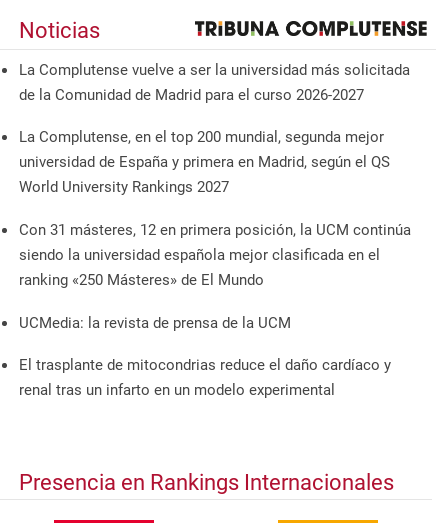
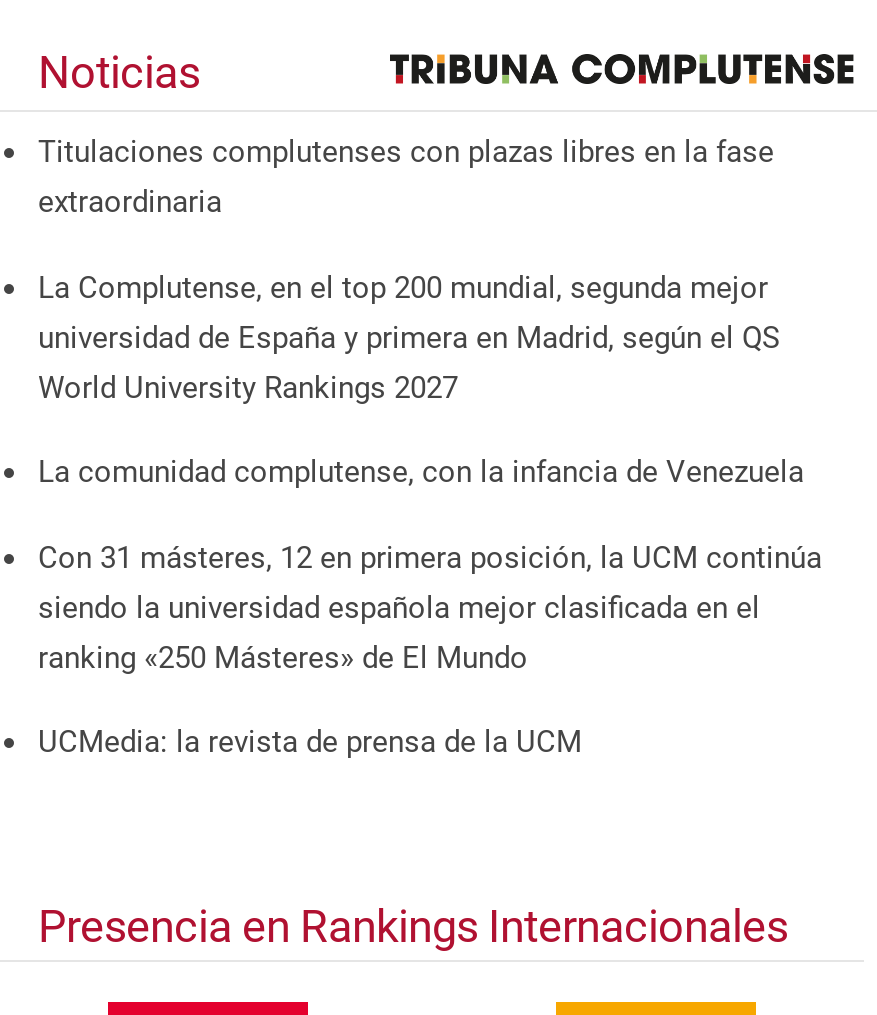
- La Complutense vuelve a ser la universidad más solicitada
- de la Comunidad de Madrid para el curso 2026-2027
+ Titulaciones complutenses con plazas libres en la fase
+ extraordinaria

+ La comunidad complutense, con la infancia de Venezuela

moved down: Con 31 másteres, 12 en primera posición, la UCM continúa | siendo la universidad española mejor clasificada en el | ranking «250 Másteres» de El Mundo | UCMedia: la revista de prensa de la UCM

- El trasplante de mitocondrias reduce el daño cardíaco y
- renal tras un infarto en un modelo experimental
